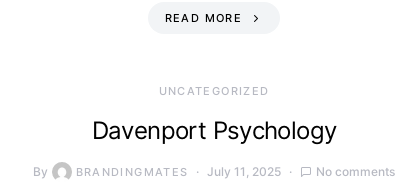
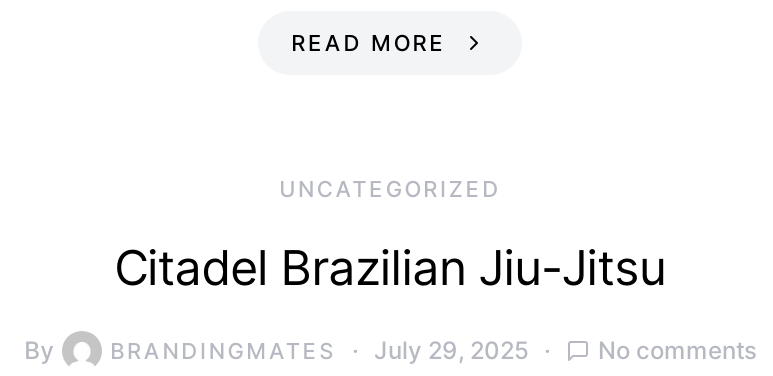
- Davenport Psychology
+ Citadel Brazilian Jiu-Jitsu

- By BRANDINGMATES July 11, 2025
+ By BRANDINGMATES July 29, 2025
